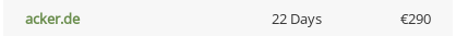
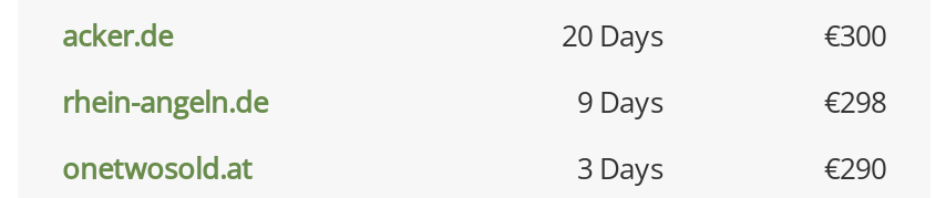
- 22 Days
+ 20 Days
+ €300
+ rhein-angeln.de
+ 9 Days
+ €298
+ onetwosold.at
+ 3 Days
